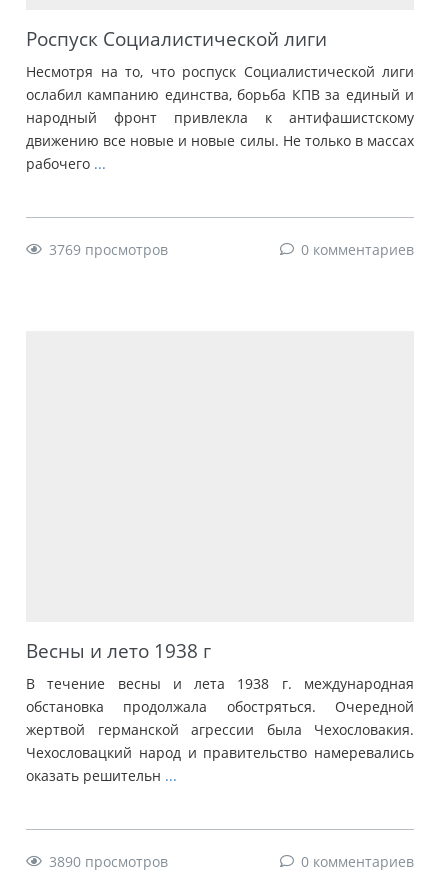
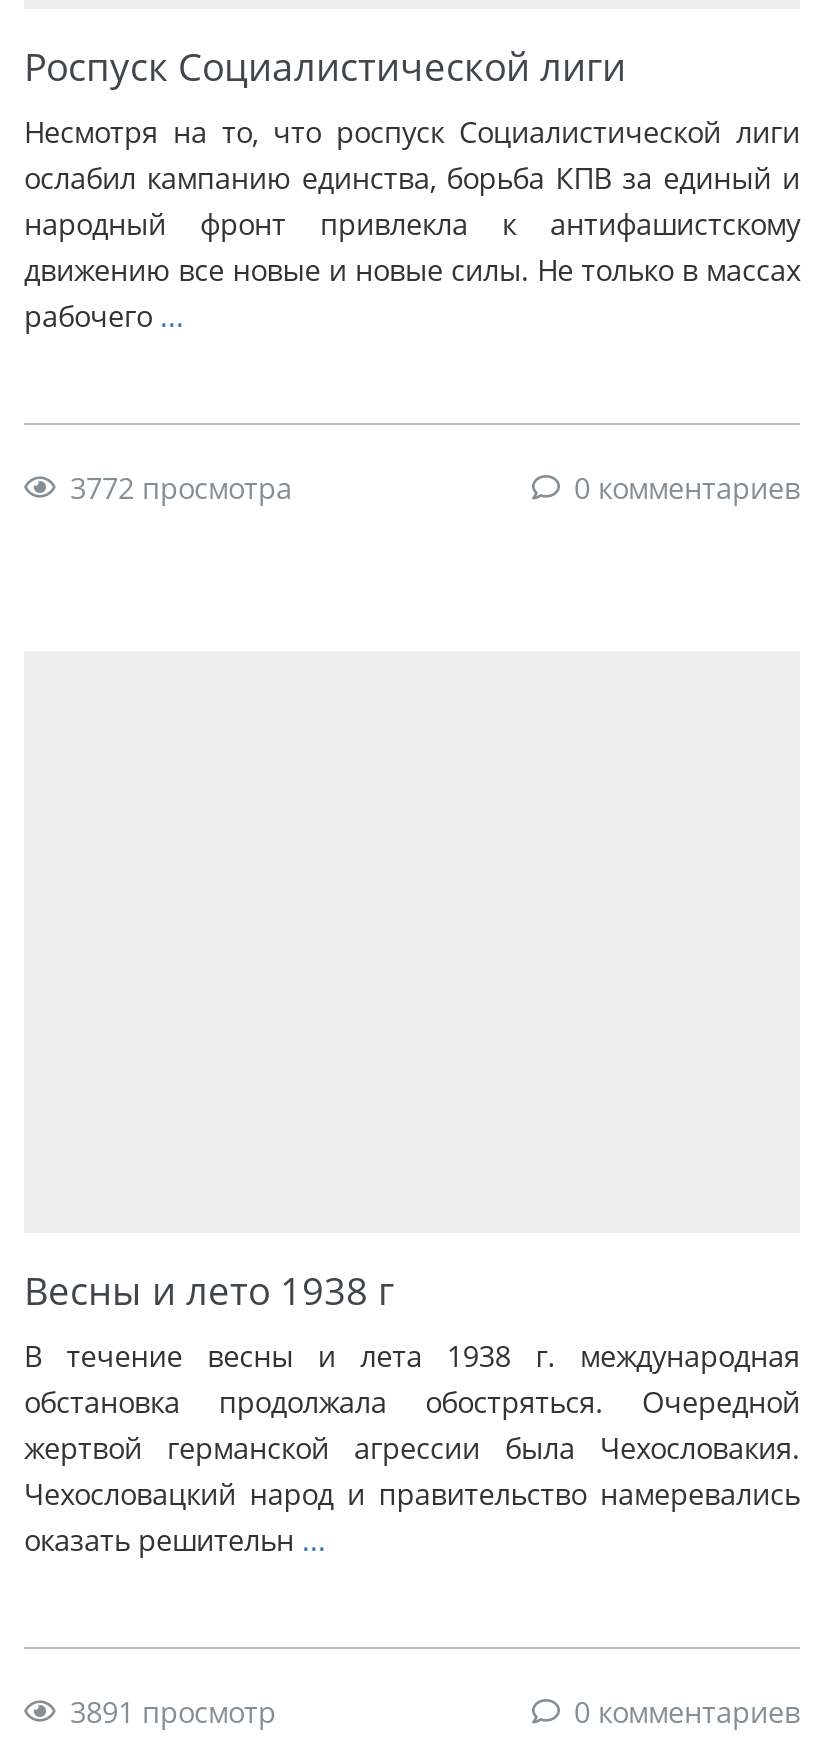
- 3769 просмотров
+ 3772 просмотра

- 3890 просмотров
+ 3891 просмотр
